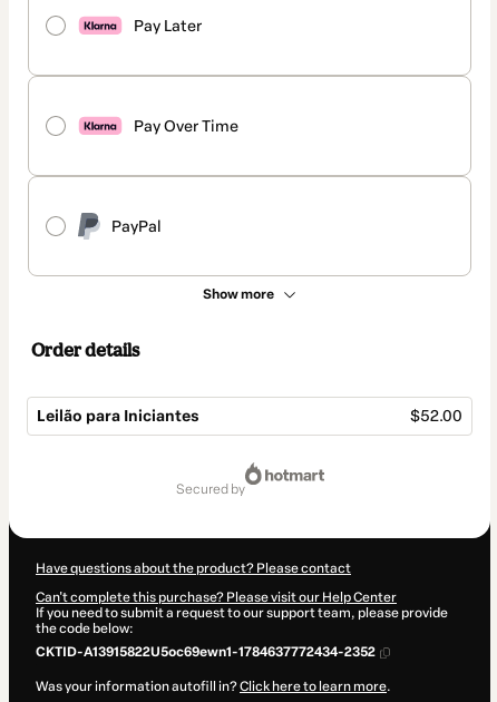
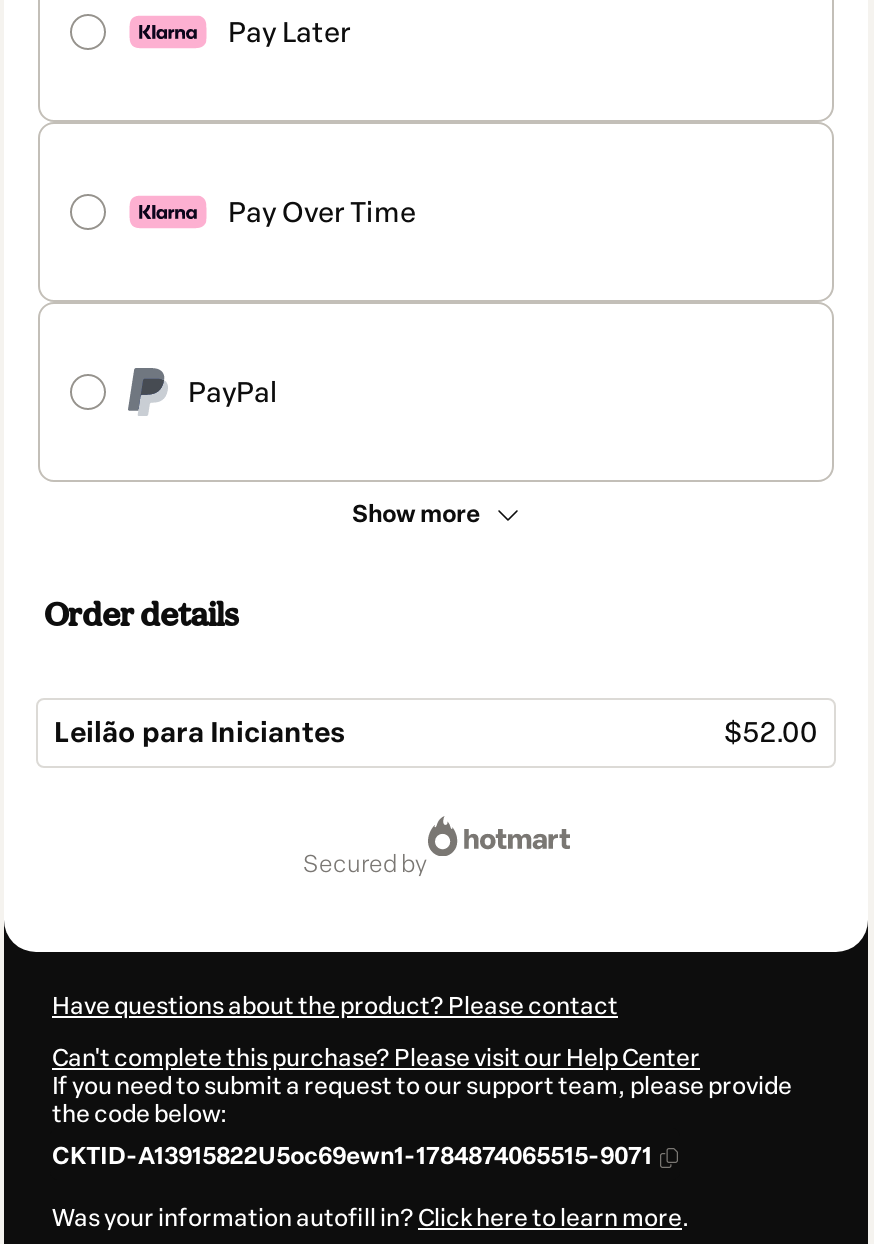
- CKTID-A13915822U5oc69ewn1-1784637772434-2352
+ CKTID-A13915822U5oc69ewn1-1784874065515-9071
